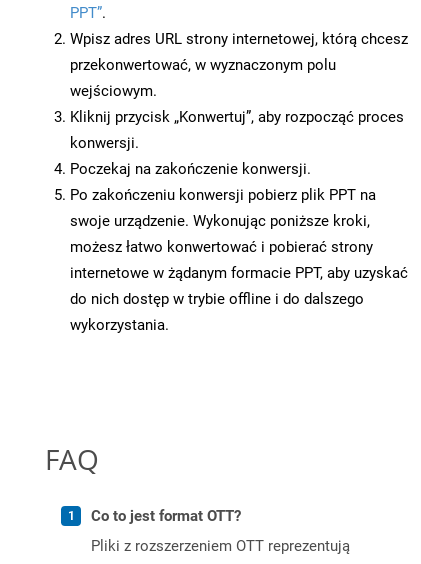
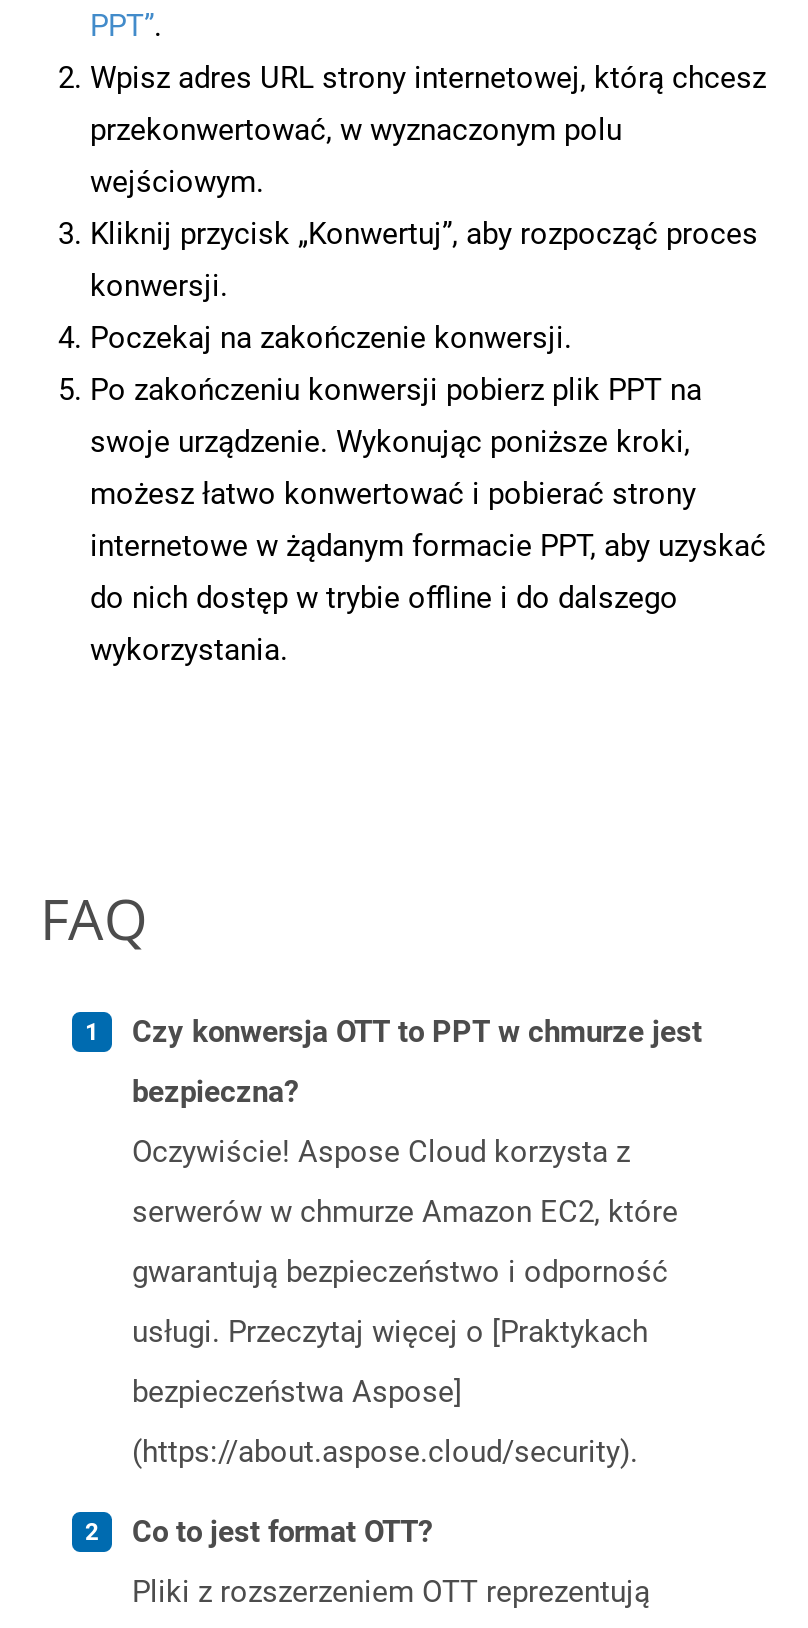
+ Czy konwersja OTT to PPT w chmurze jest
+ bezpieczna?
+ Oczywiście! Aspose Cloud korzysta z
+ serwerów w chmurze Amazon EC2, które
+ gwarantują bezpieczeństwo i odporność
+ usługi. Przeczytaj więcej o [Praktykach
+ bezpieczeństwa Aspose]
+ (https://about.aspose.cloud/security).
